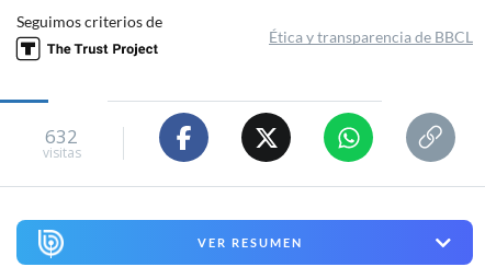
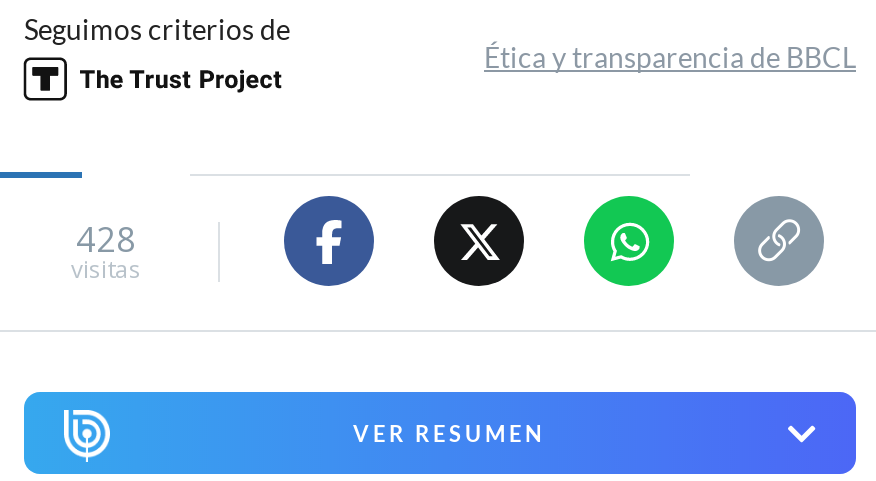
- 632
+ 428
